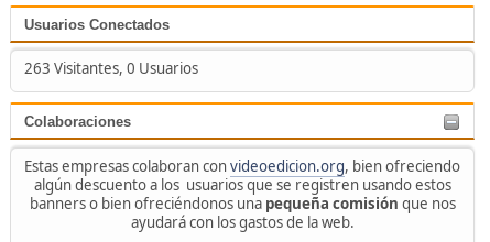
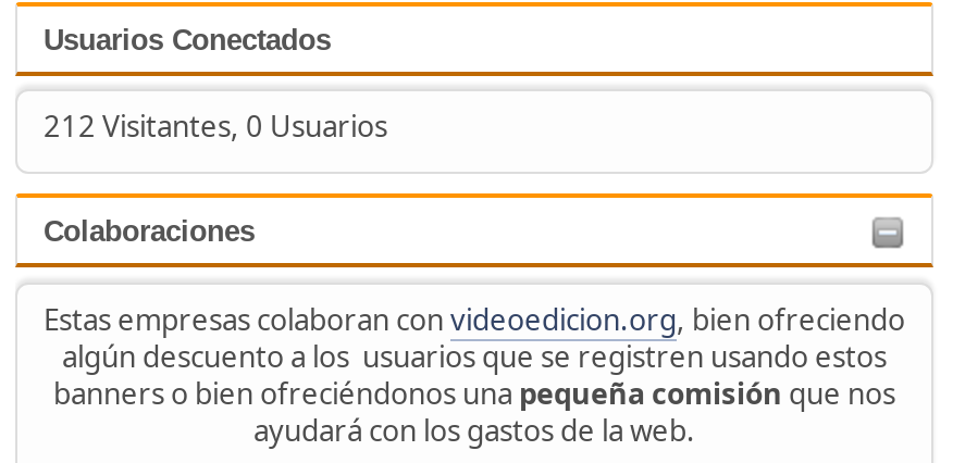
- 263 Visitantes, 0 Usuarios
+ 212 Visitantes, 0 Usuarios
